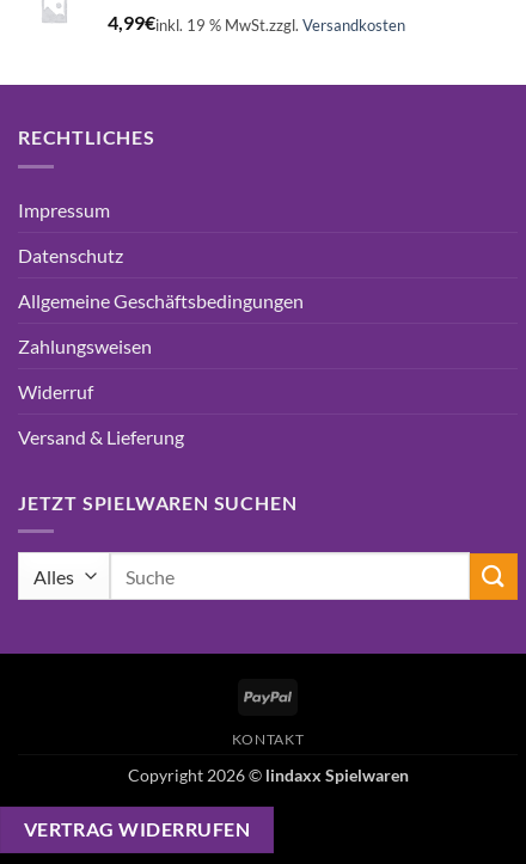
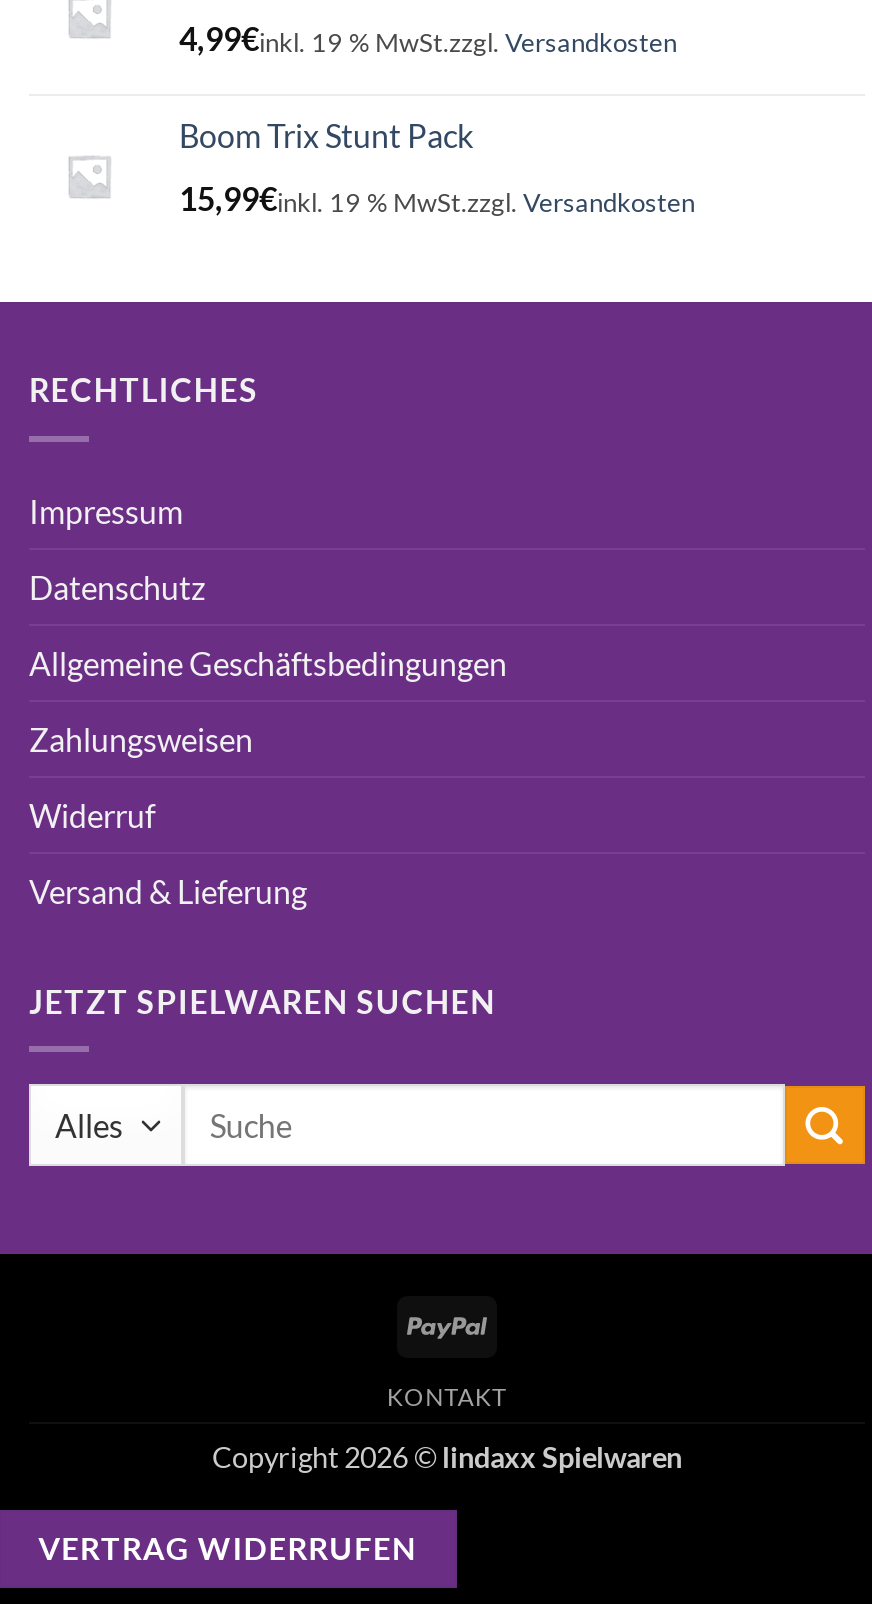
+ Boom Trix Stunt Pack
+ 15,99€inkl. 19 % MwSt. zzgl. Versandkosten
